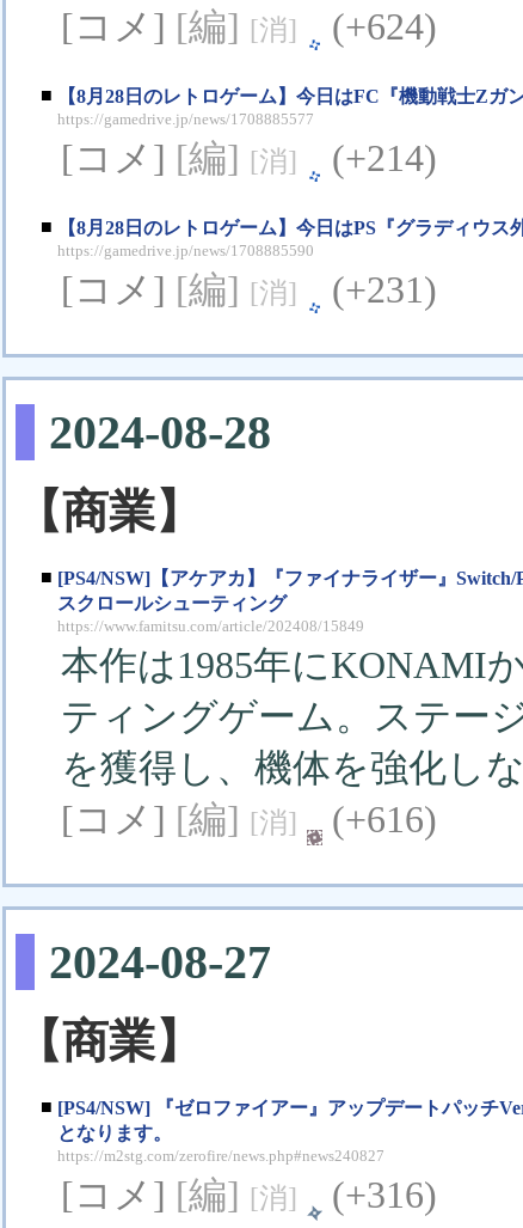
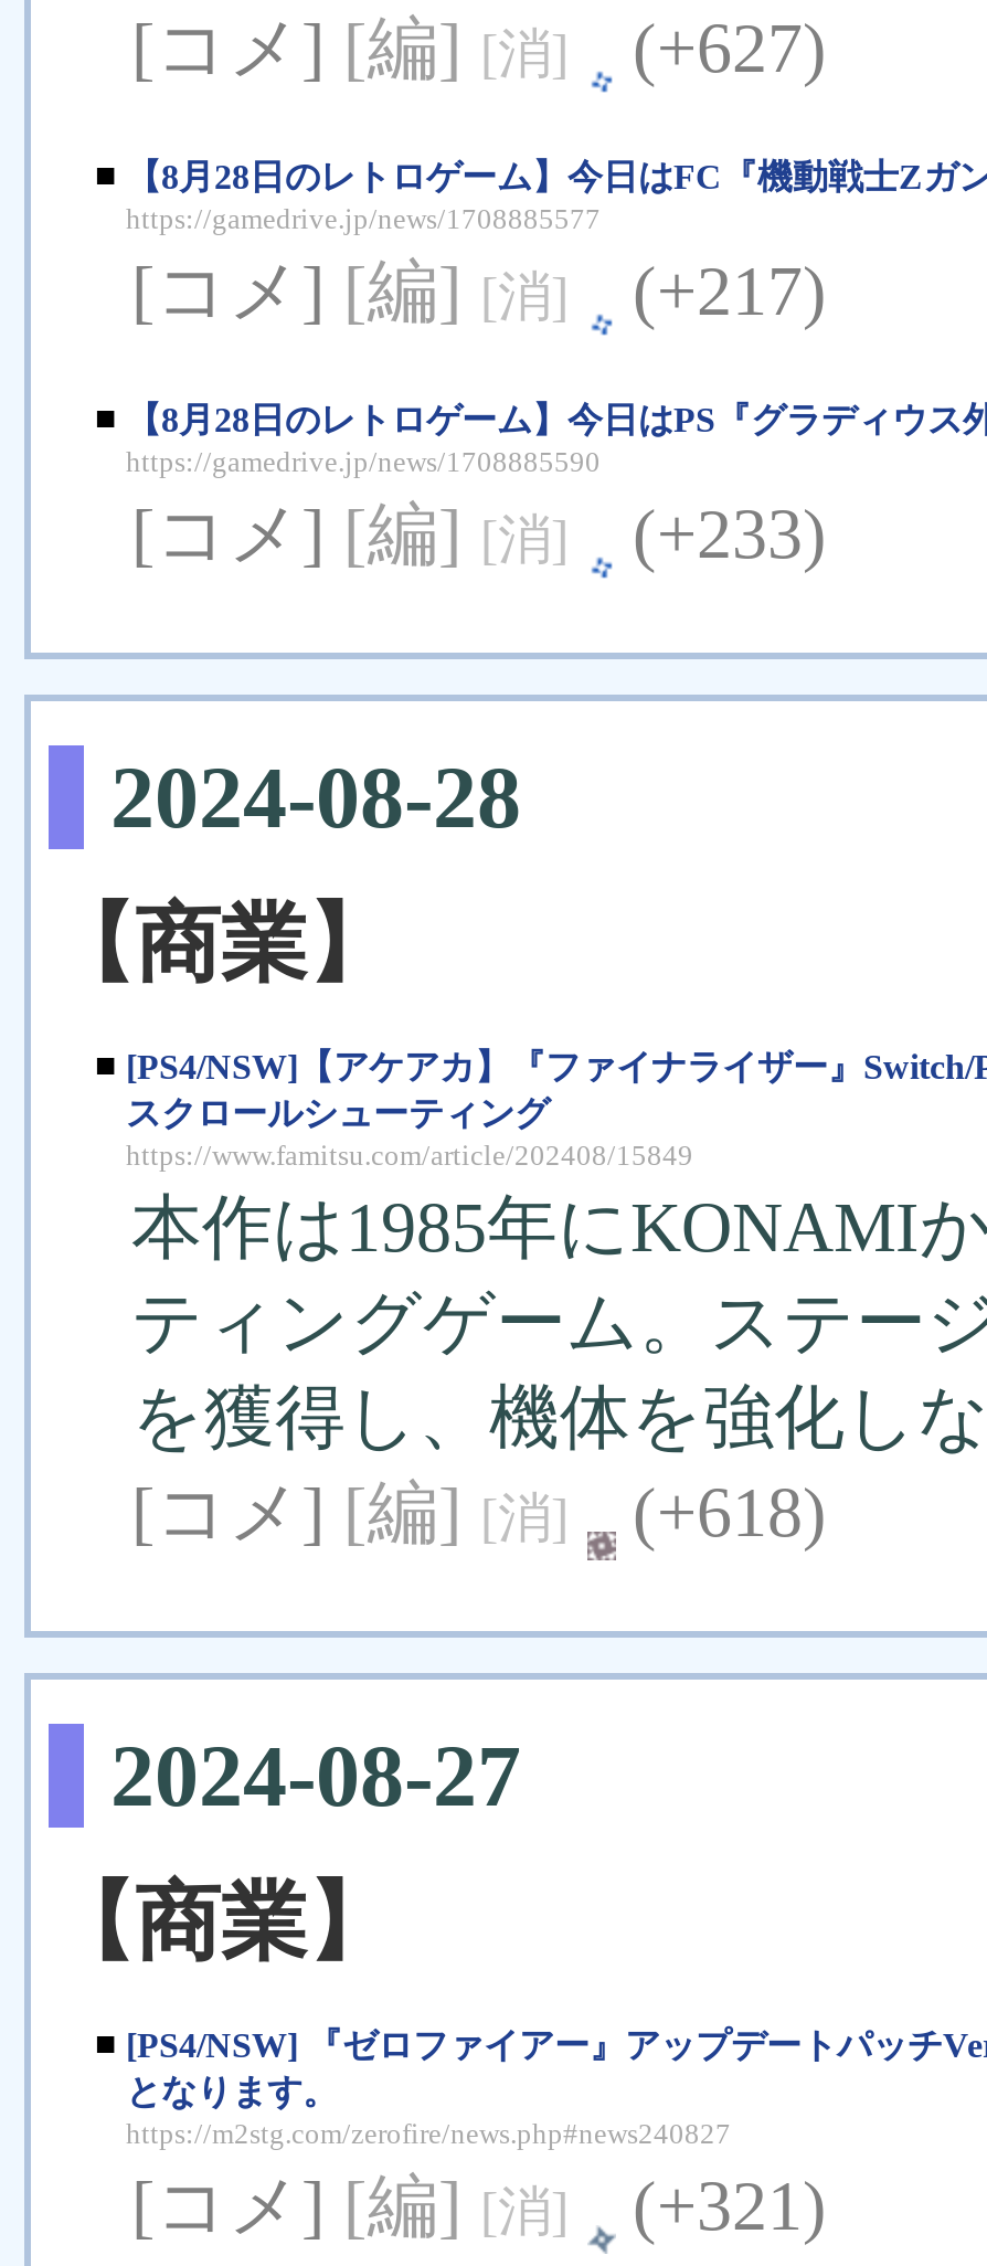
- [コメ] [編] [消] (+624)
+ [コメ] [編] [消] (+627)

- [コメ] [編] [消] (+214)
+ [コメ] [編] [消] (+217)

- [コメ] [編] [消] (+231)
+ [コメ] [編] [消] (+233)

- [コメ] [編] [消] (+616)
+ [コメ] [編] [消] (+618)

- [コメ] [編] [消] (+316)
+ [コメ] [編] [消] (+321)
